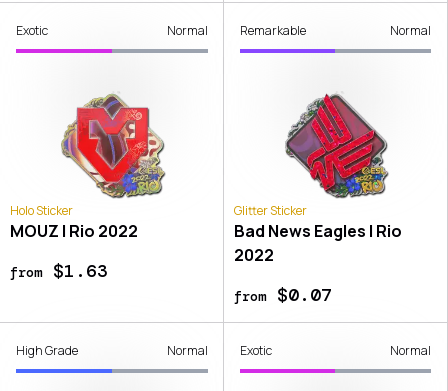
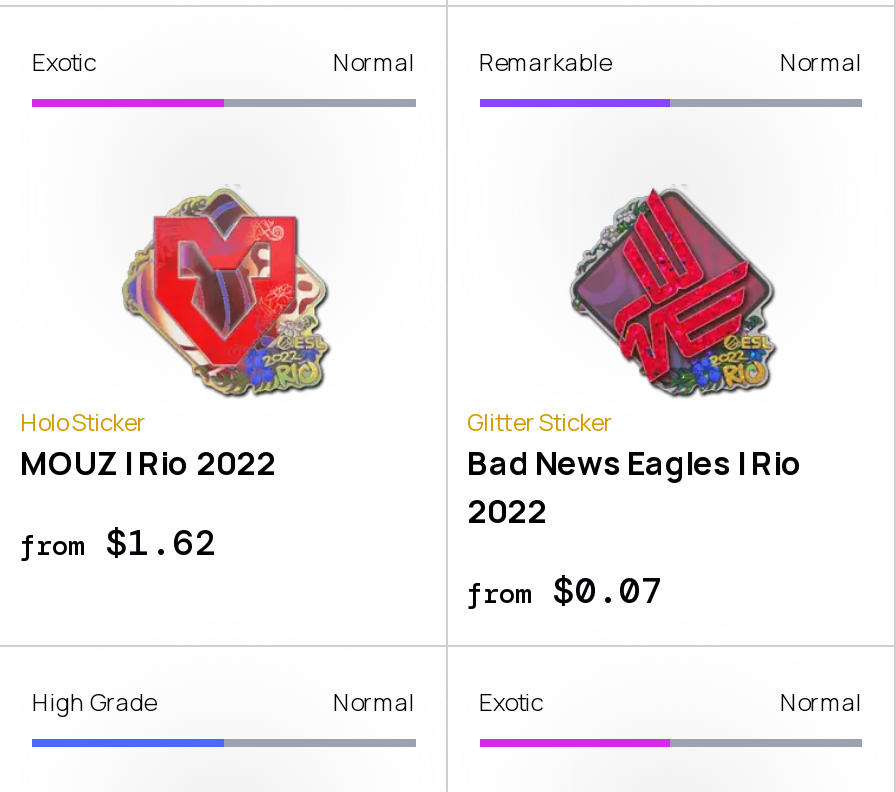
- from $1.63
+ from $1.62
